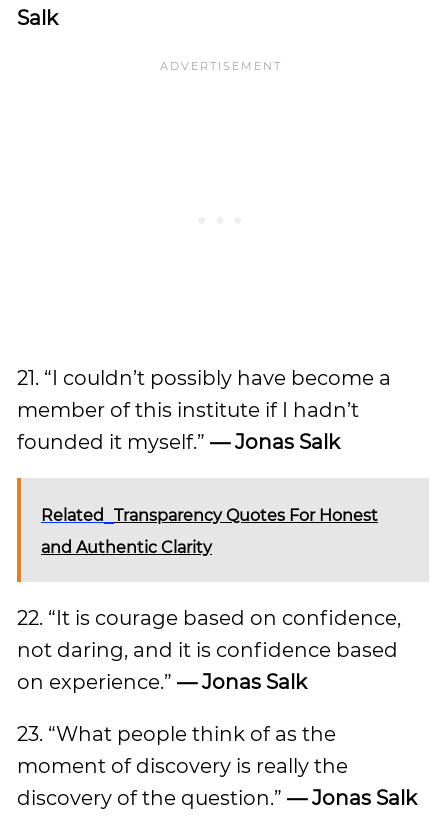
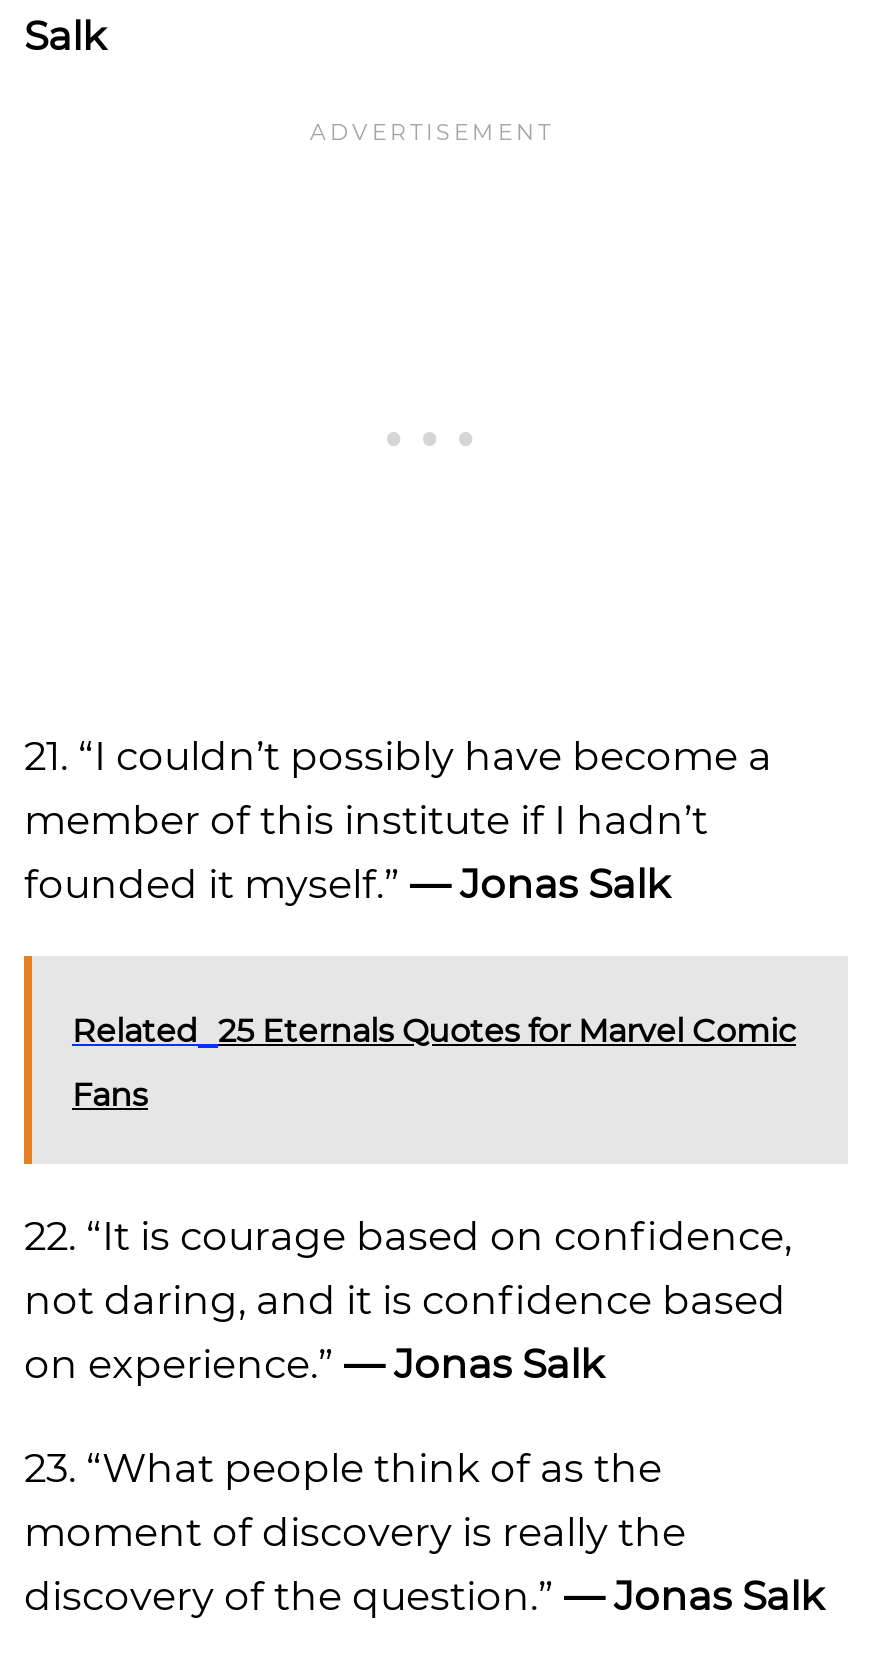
- Related Transparency Quotes For Honest
+ Related 25 Eternals Quotes for Marvel Comic

- and Authentic Clarity
+ Fans
